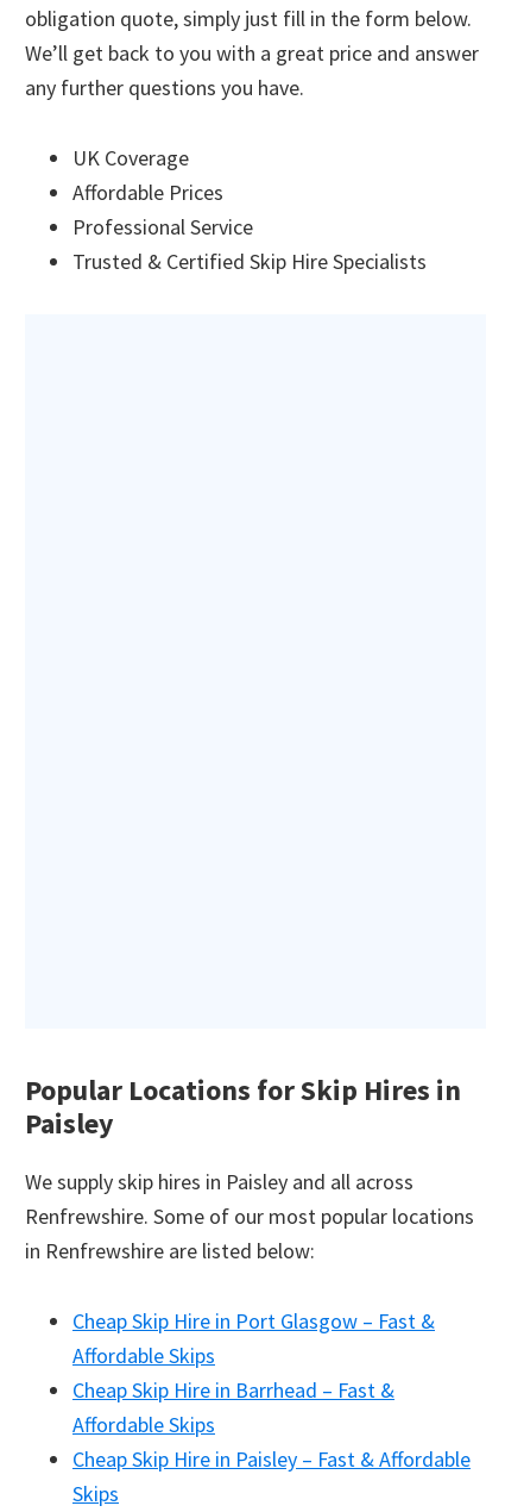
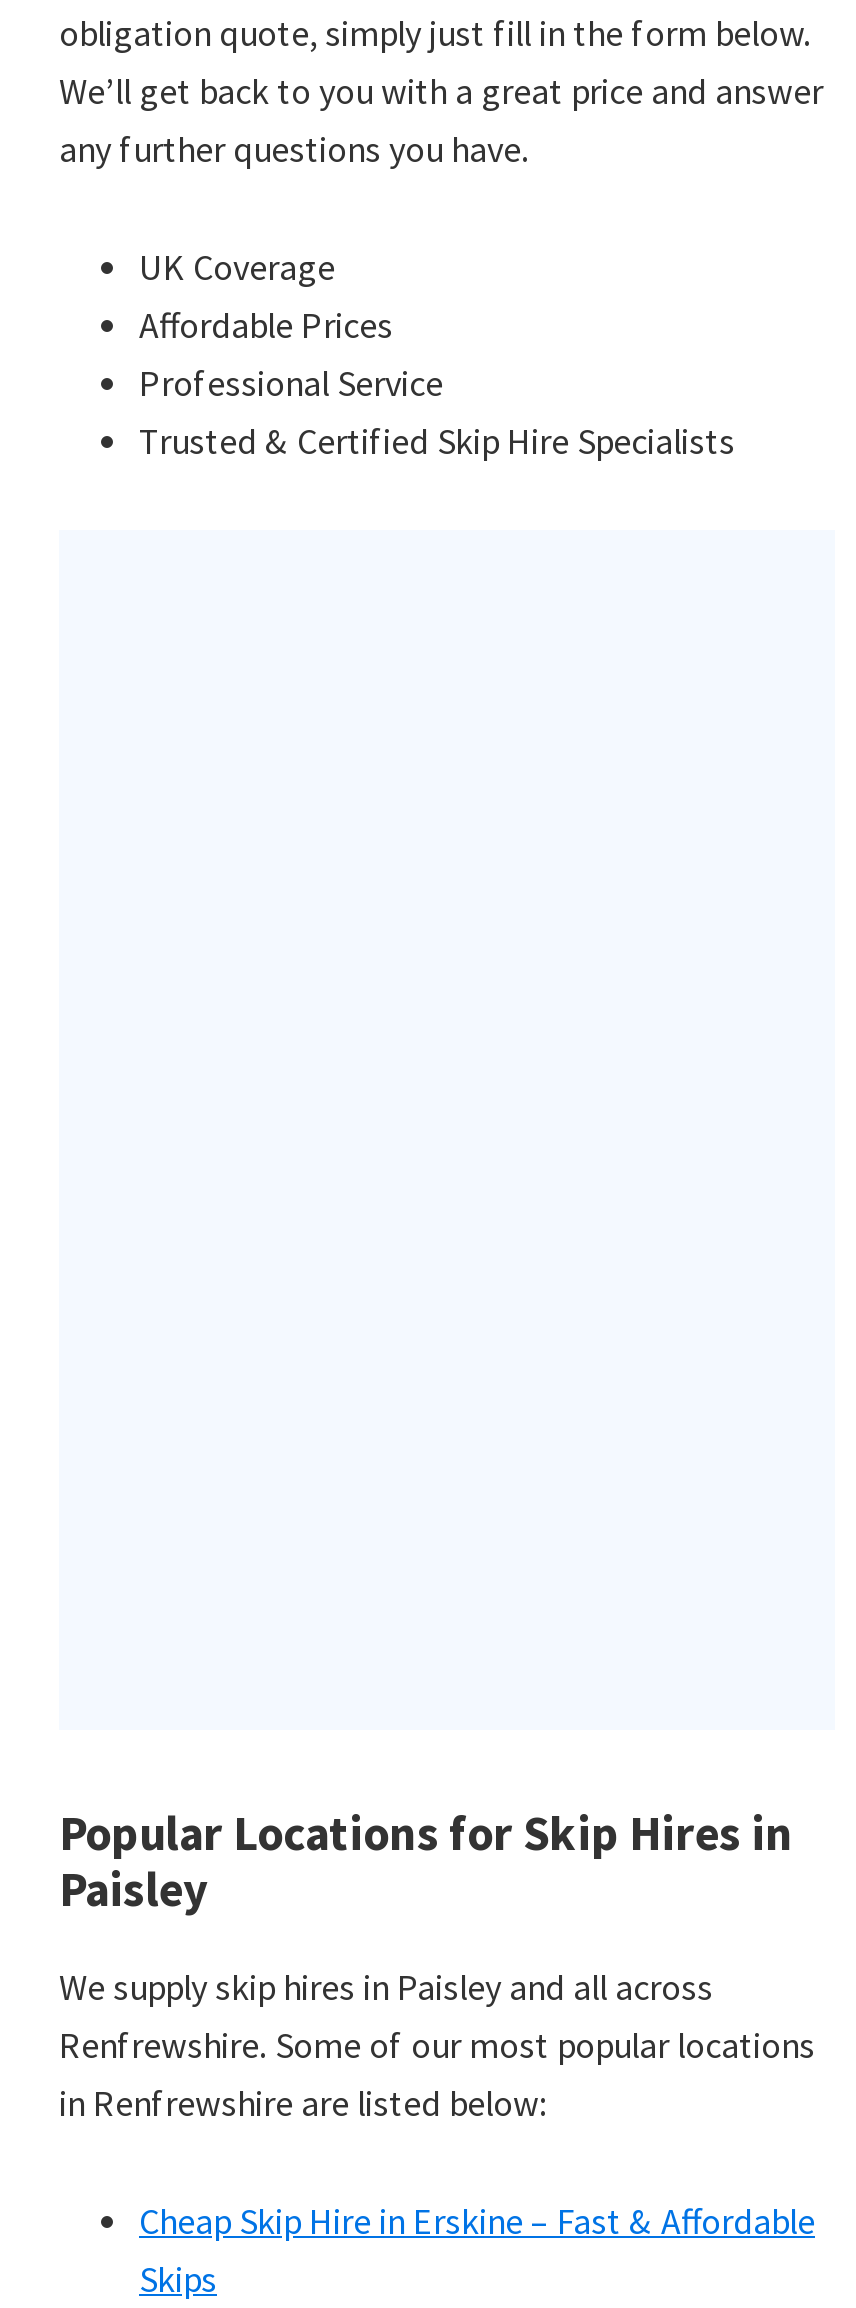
- Cheap Skip Hire in Port Glasgow – Fast &
- Affordable Skips
- Cheap Skip Hire in Barrhead – Fast &
- Affordable Skips
- Cheap Skip Hire in Paisley – Fast & Affordable
+ Cheap Skip Hire in Erskine – Fast & Affordable
